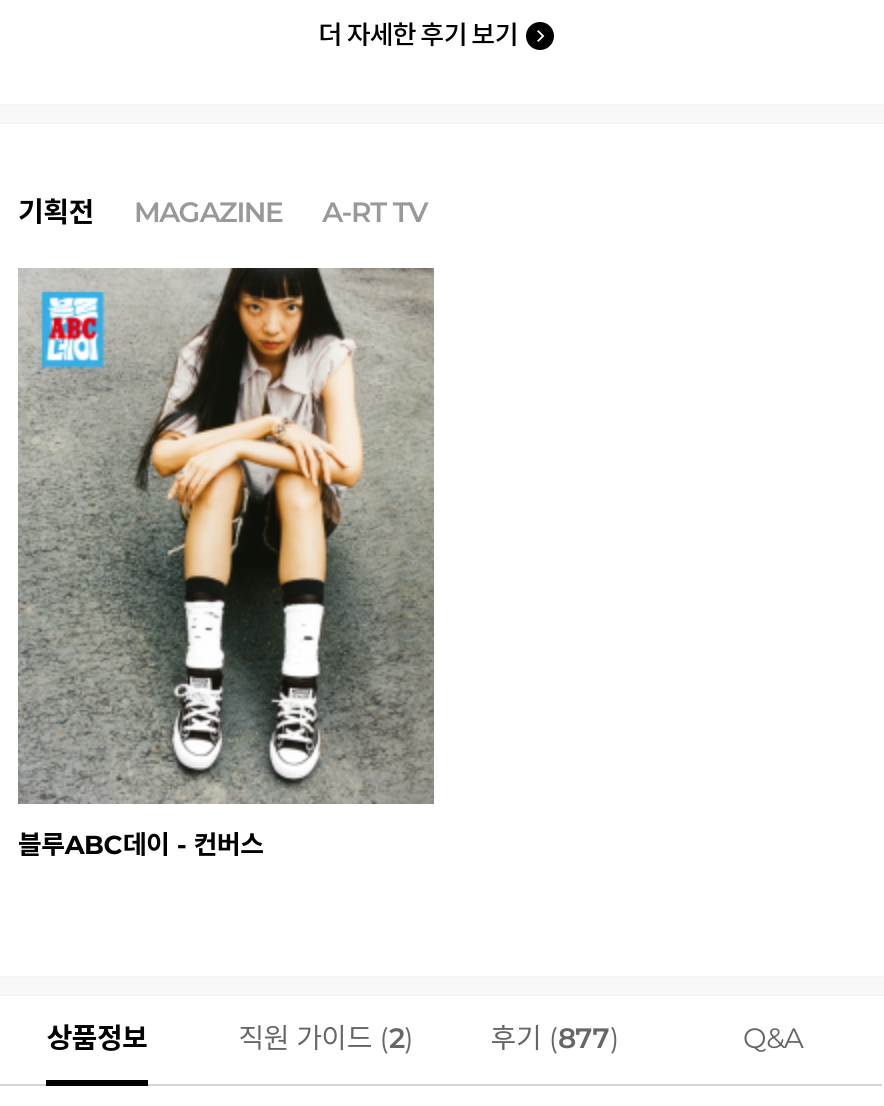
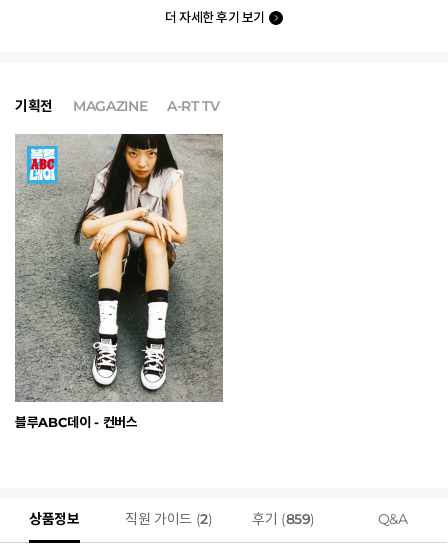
- 후기 (877)
+ 후기 (859)
